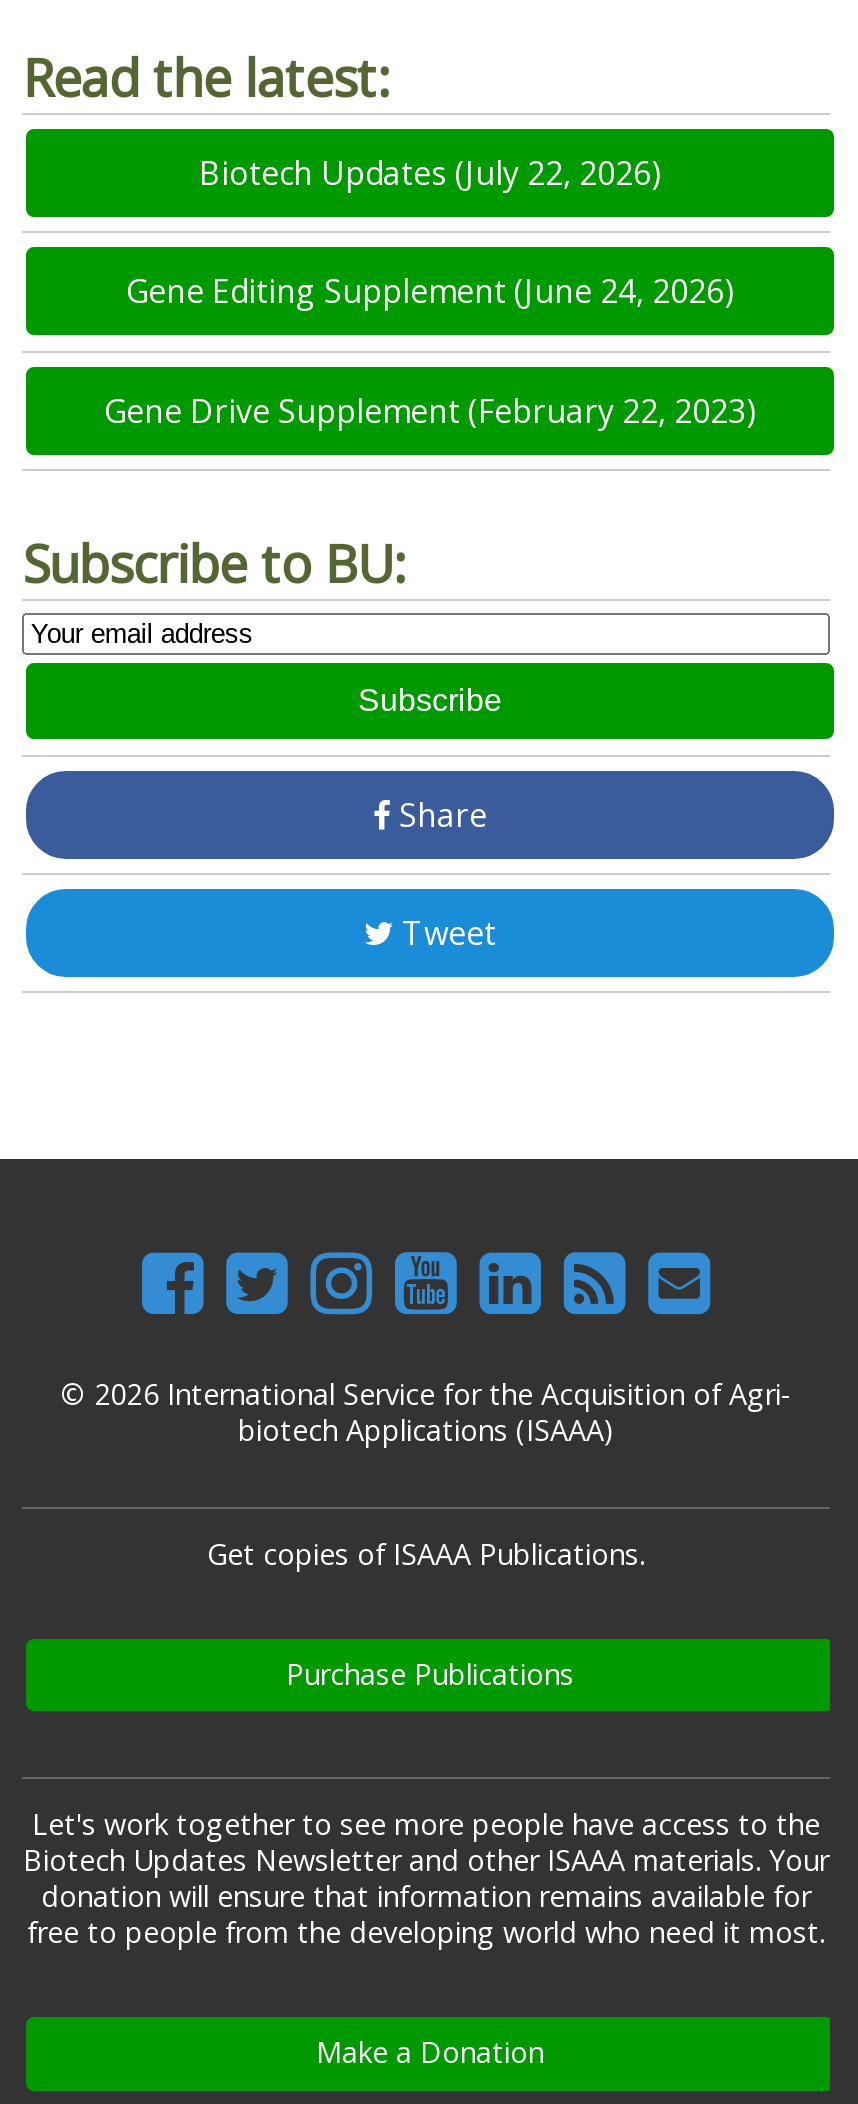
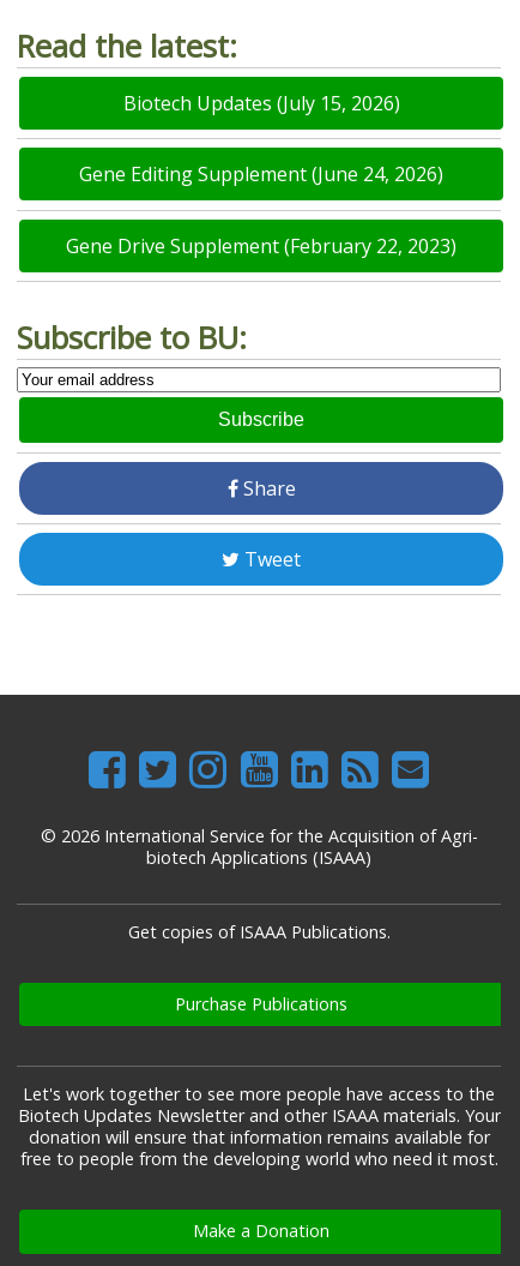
- Biotech Updates (July 22, 2026)
+ Biotech Updates (July 15, 2026)
